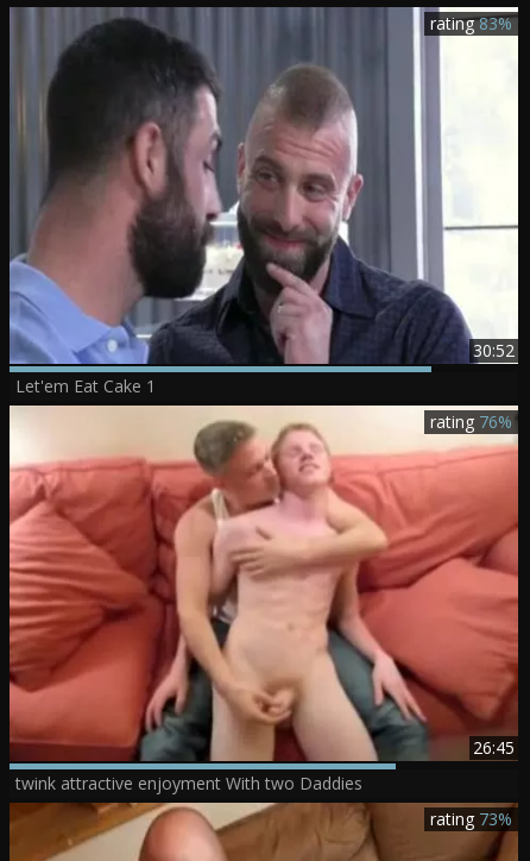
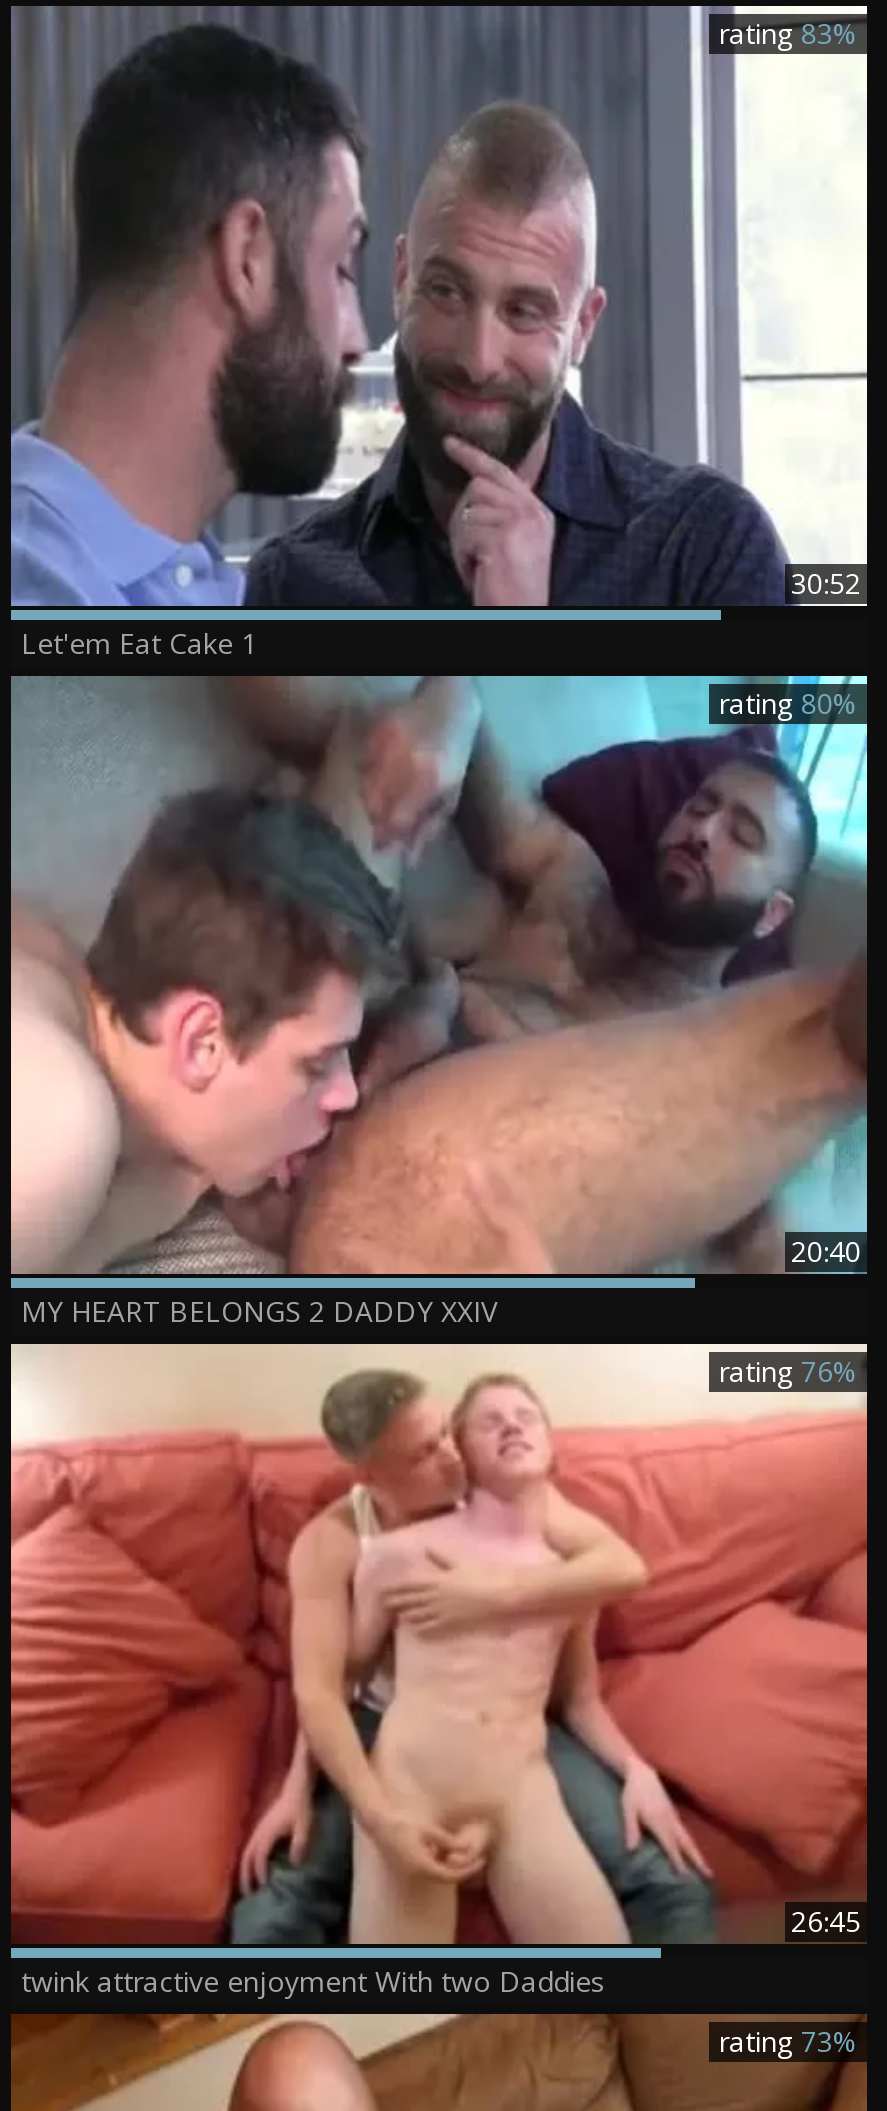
+ [image]
+ 20:40

+ MY HEART BELONGS 2 DADDY XXIV

+ rating80%
